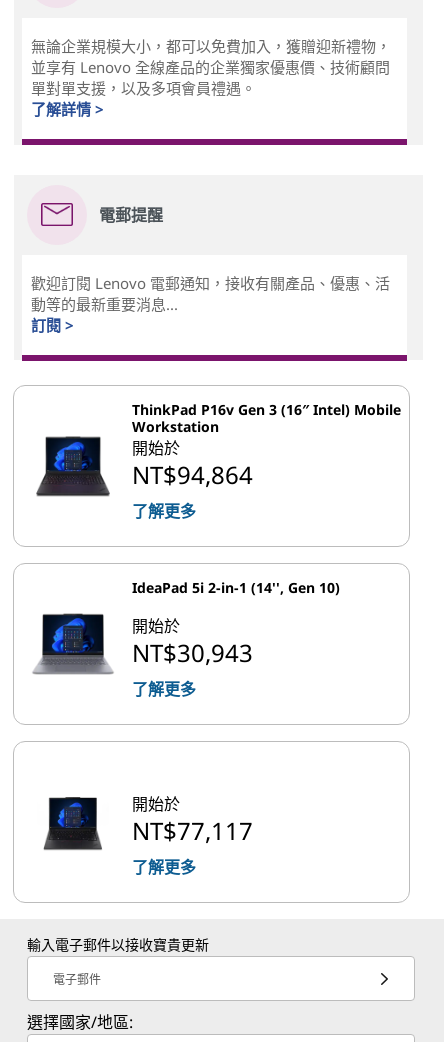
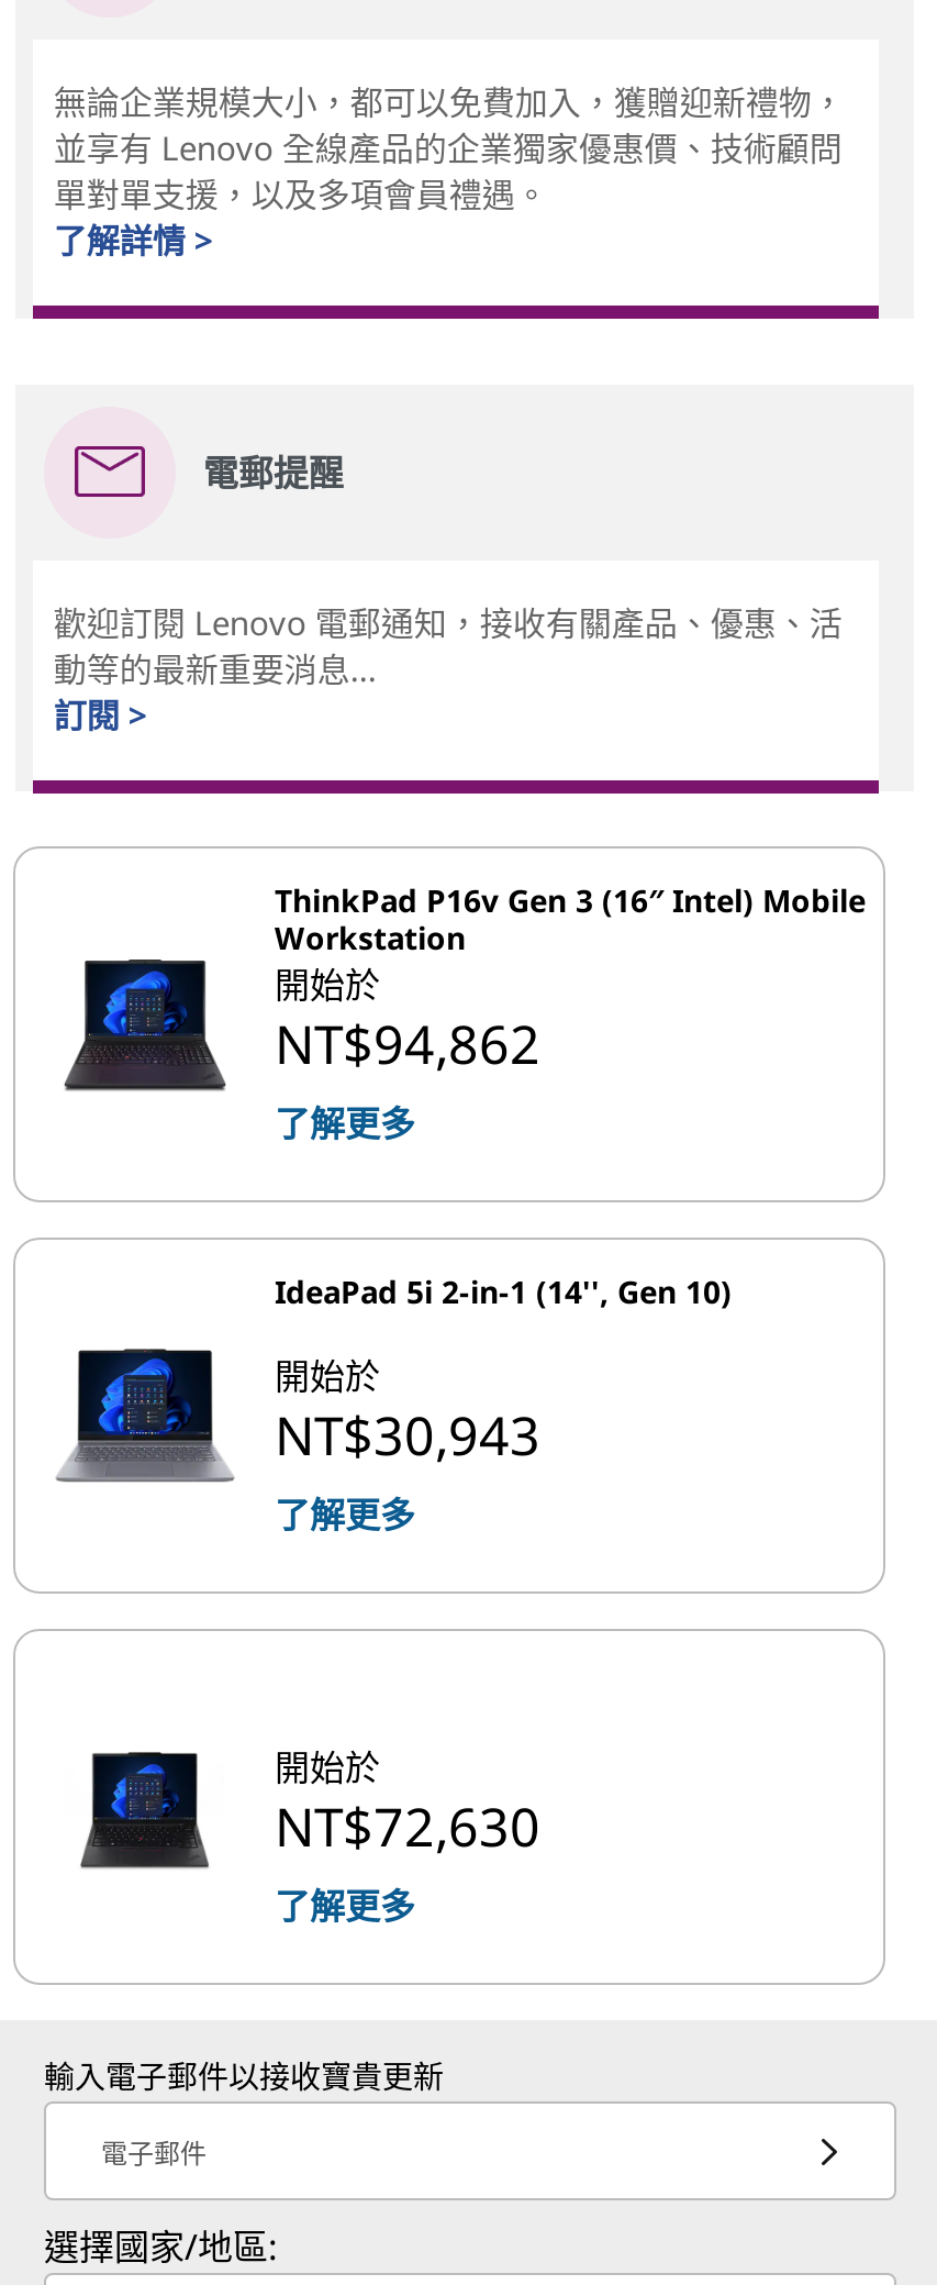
- NT$94,864
+ NT$94,862

- NT$77,117
+ NT$72,630
